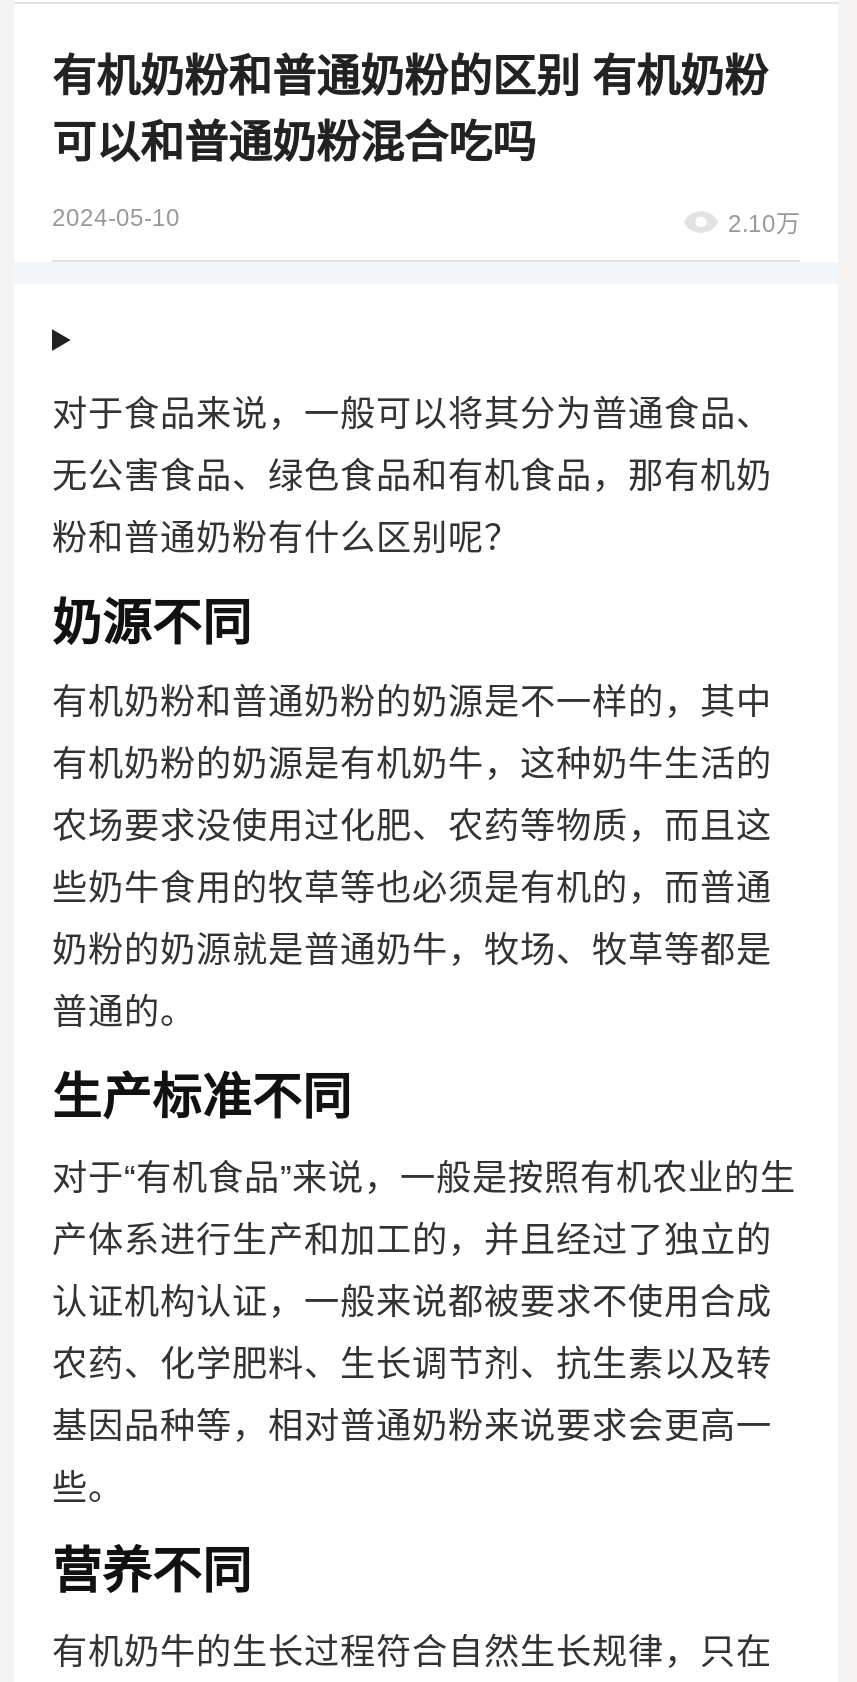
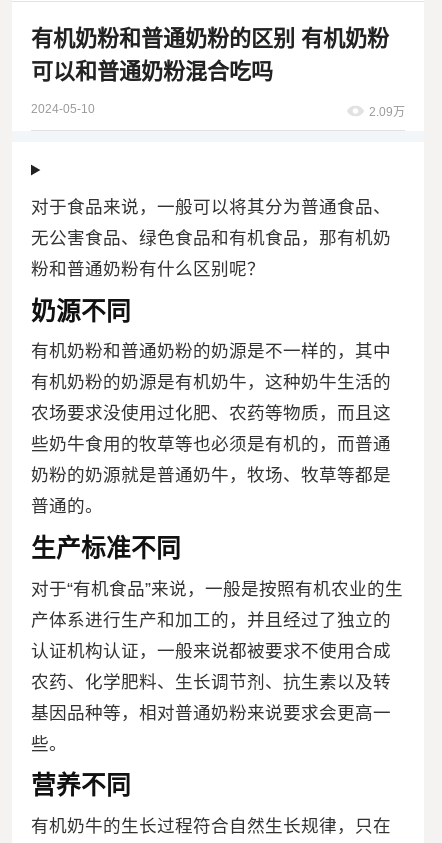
- 2.10万
+ 2.09万
